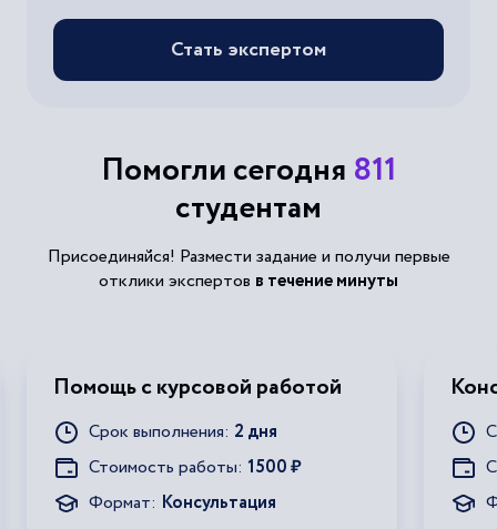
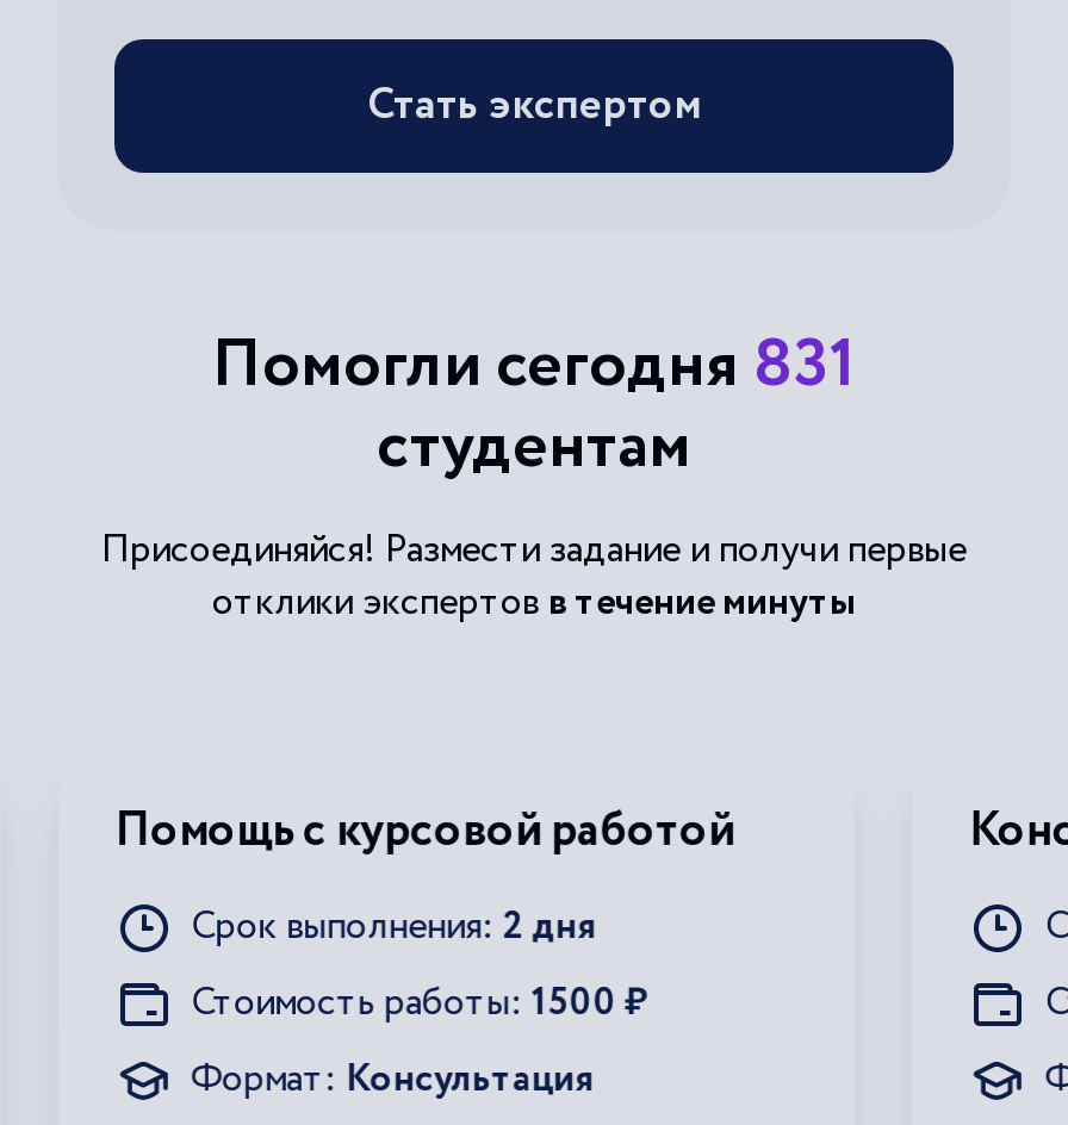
- Помогли сегодня 811
+ Помогли сегодня 831
